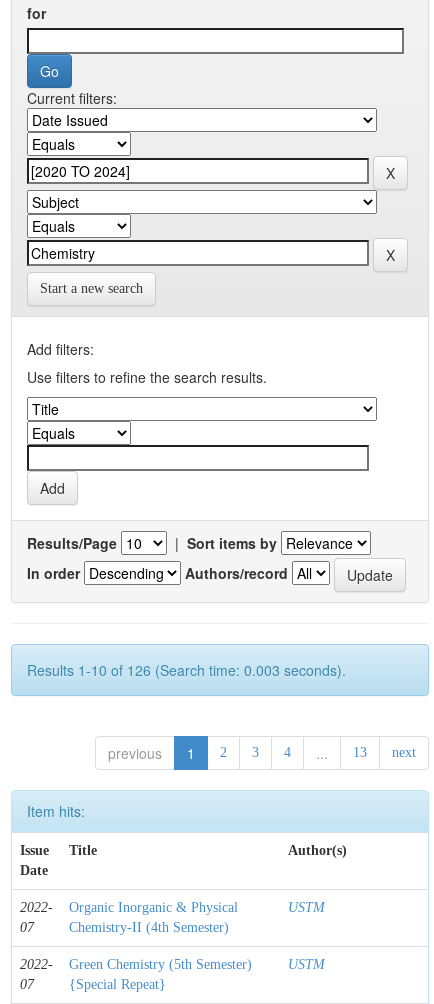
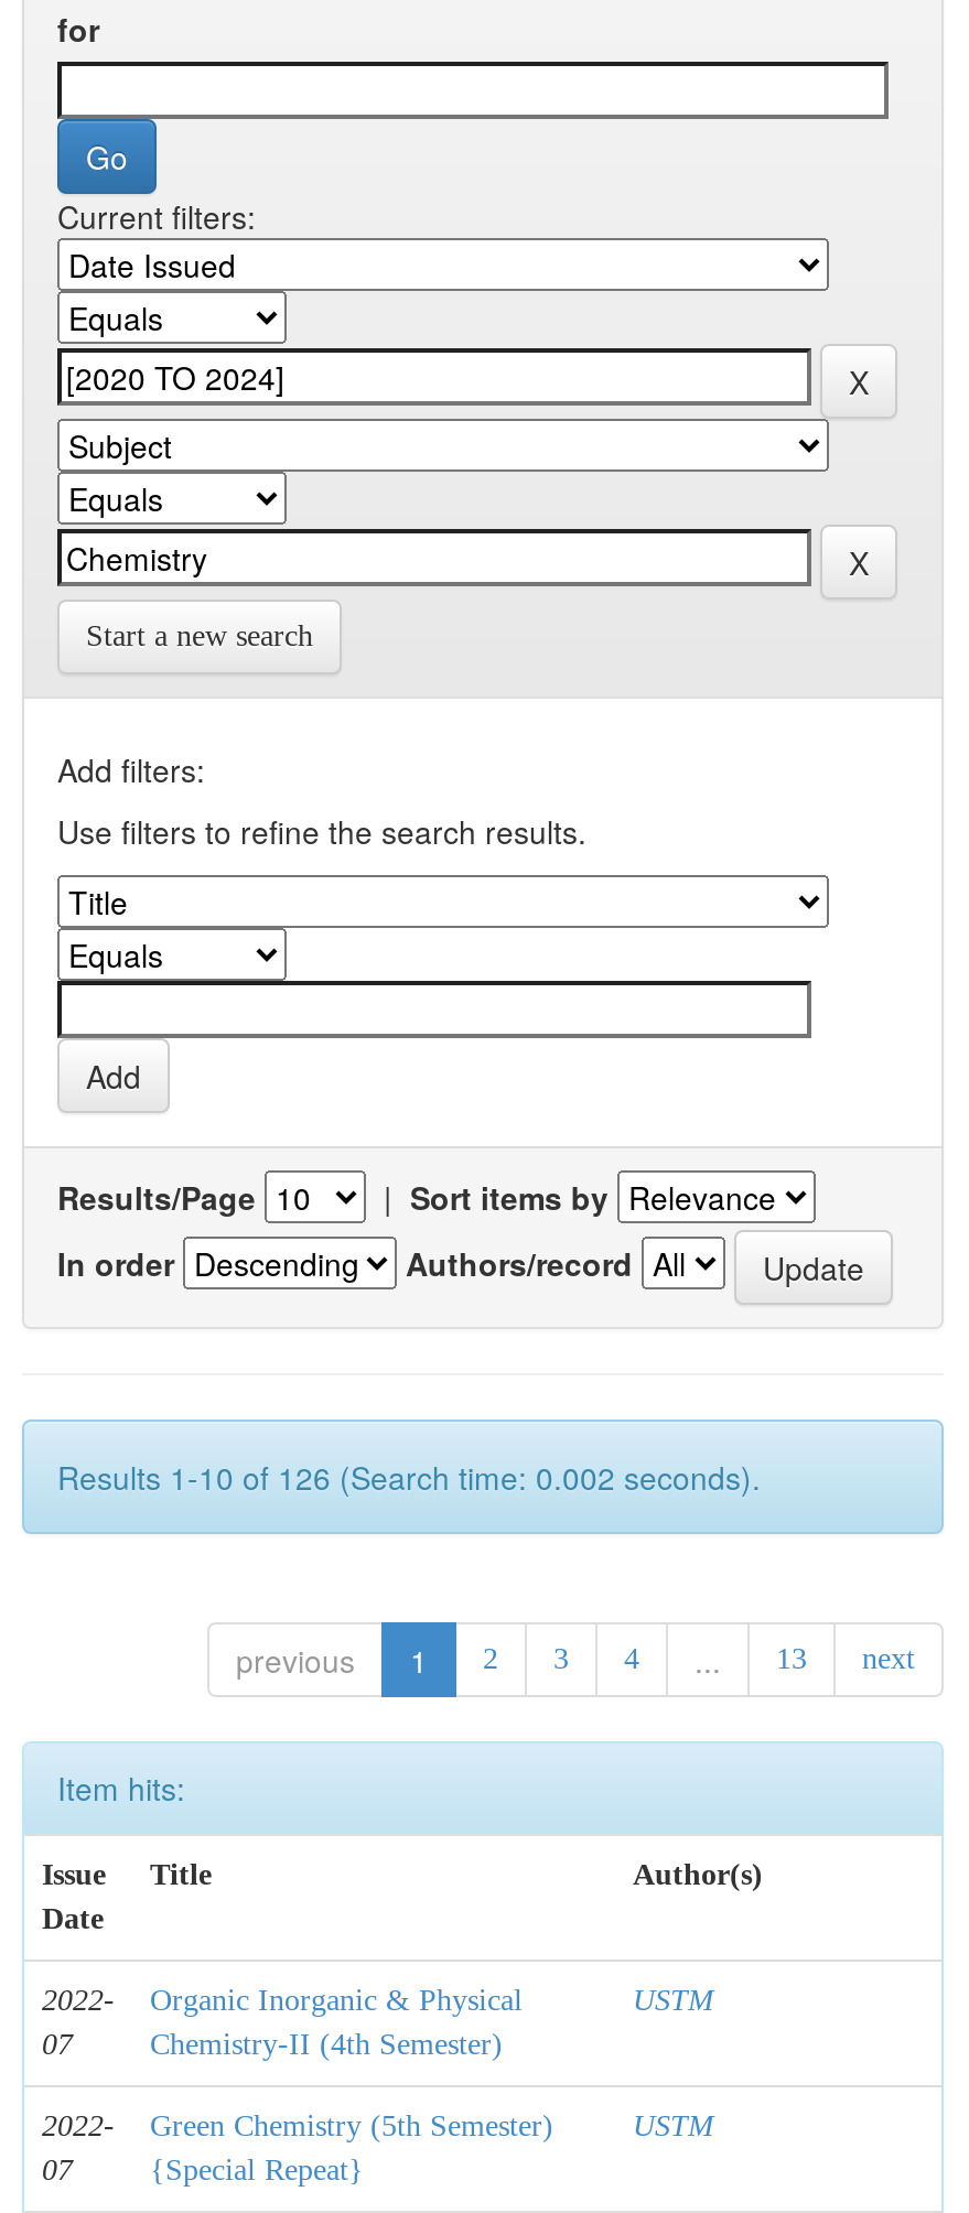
- Results 1-10 of 126 (Search time: 0.003 seconds).
+ Results 1-10 of 126 (Search time: 0.002 seconds).
